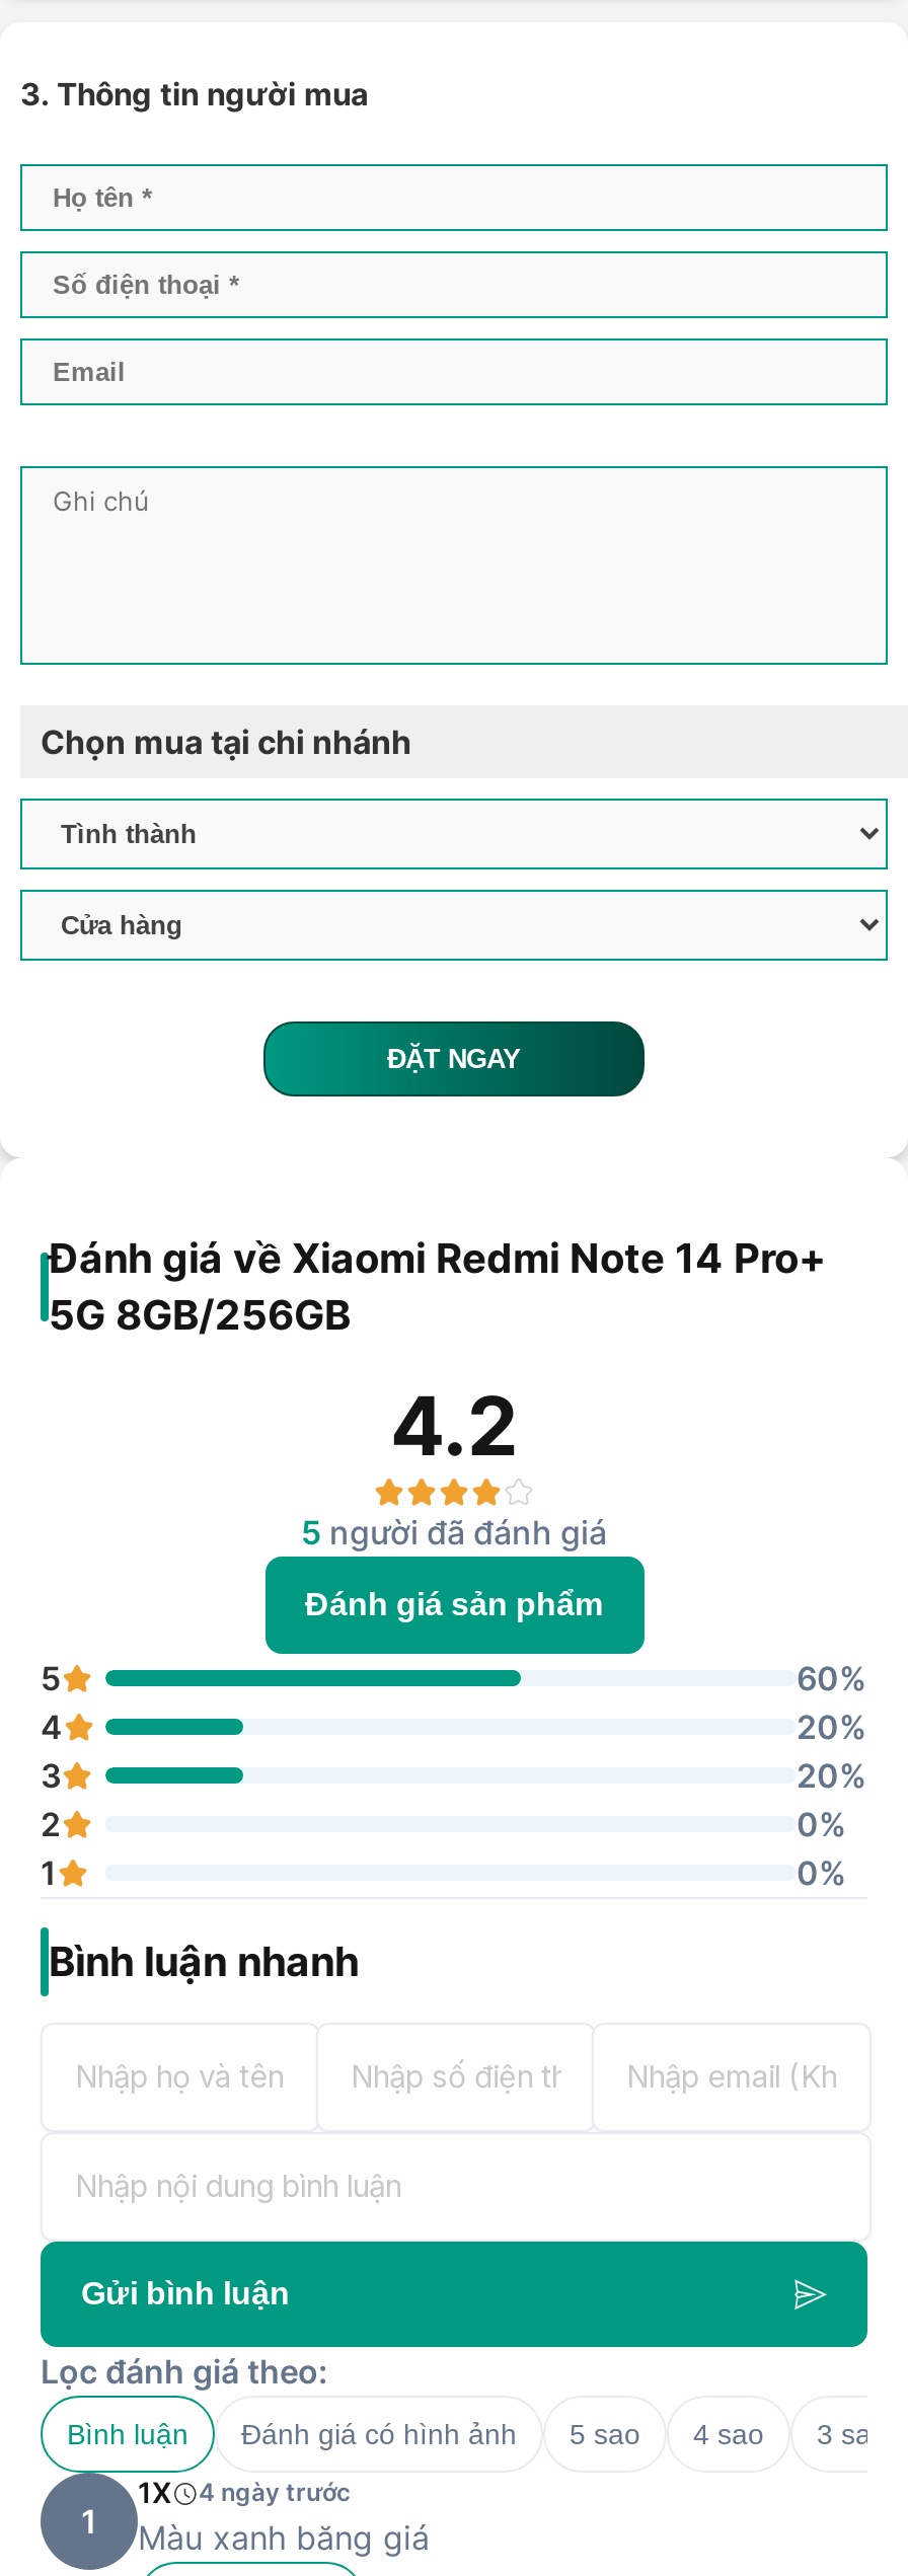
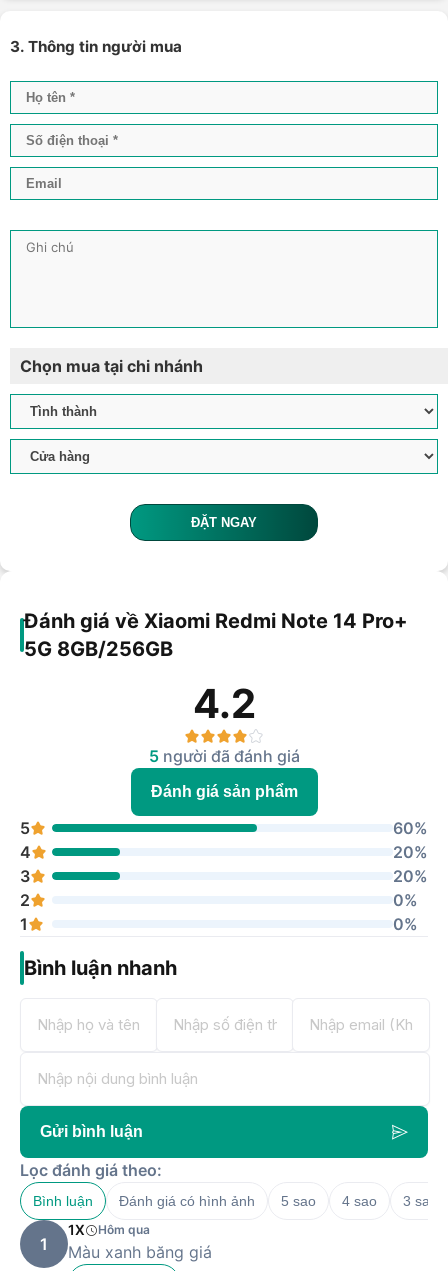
- 4 ngày trước
+ Hôm qua
